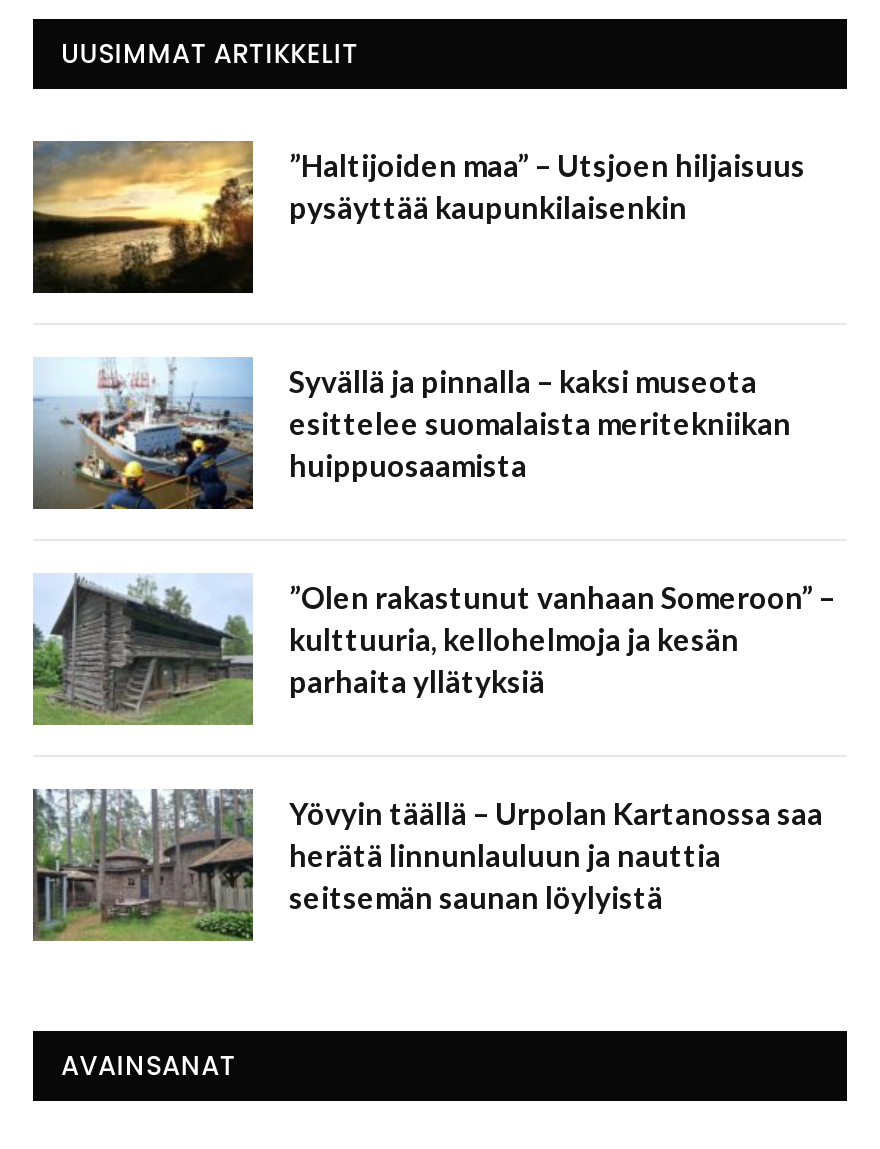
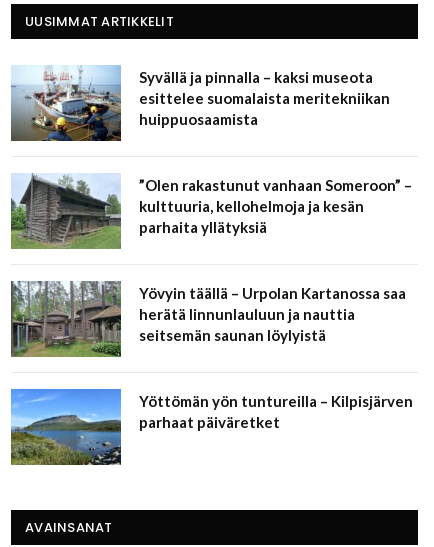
- [image]
- ”Haltijoiden maa” – Utsjoen hiljaisuus
- pysäyttää kaupunkilaisenkin

moved up: [image] | Syvällä ja pinnalla – kaksi museota | esittelee suomalaista meritekniikan | ... | herätä linnunlauluun ja nauttia | seitsemän saunan löylyistä

+ [image]
+ Yöttömän yön tuntureilla – Kilpisjärven
+ parhaat päiväretket
